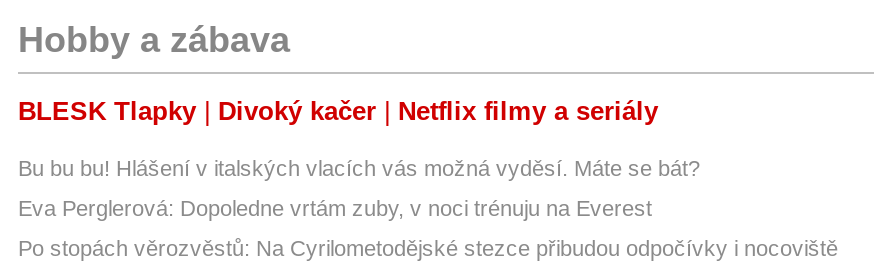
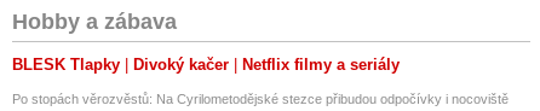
- Bu bu bu! Hlášení v italských vlacích vás možná vyděsí. Máte se bát?
- Eva Perglerová: Dopoledne vrtám zuby, v noci trénuju na Everest
